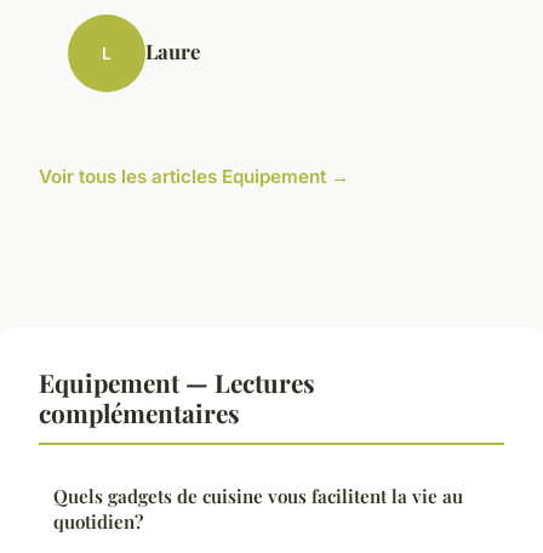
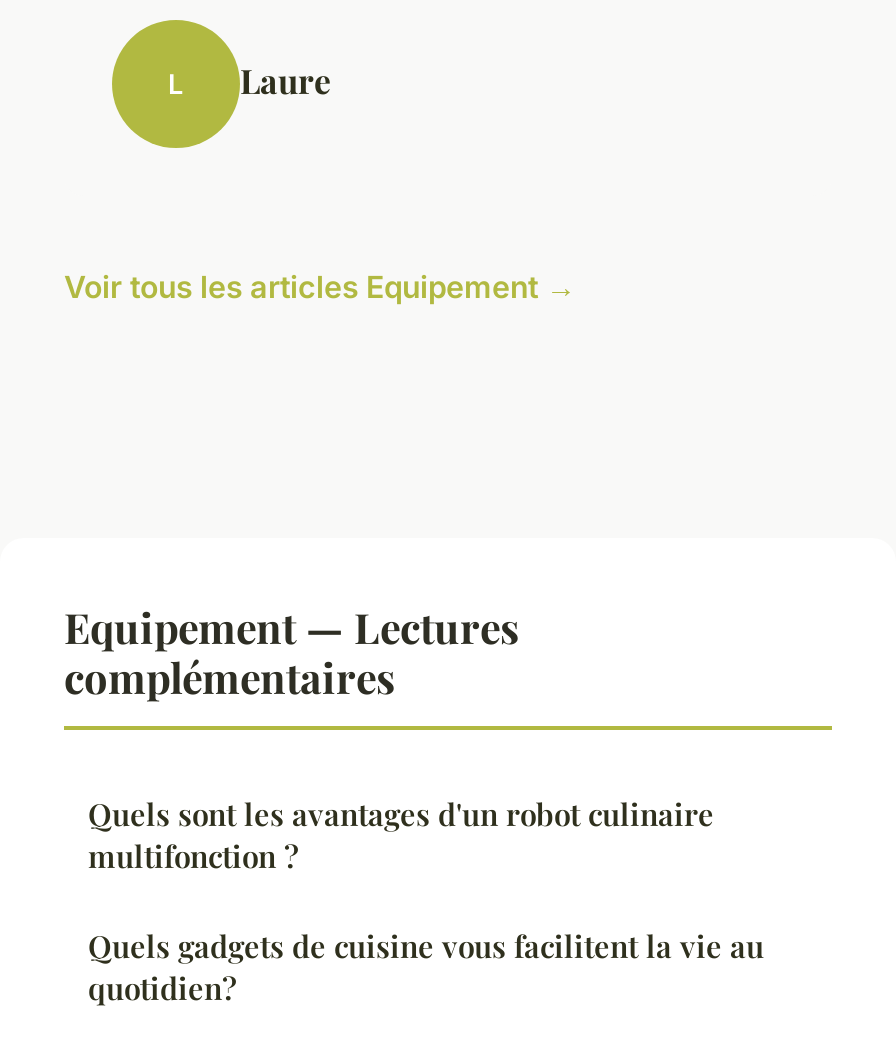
+ Quels sont les avantages d'un robot culinaire
+ multifonction ?
